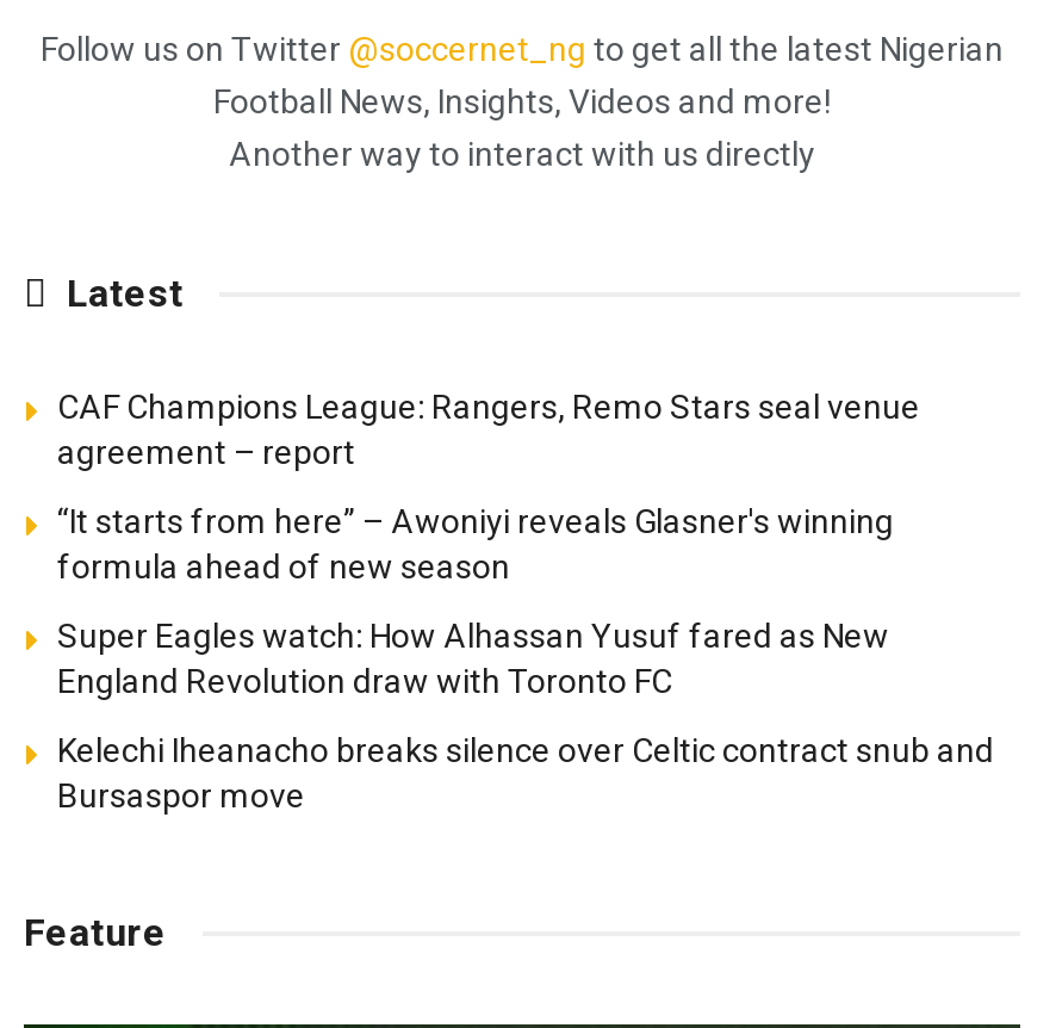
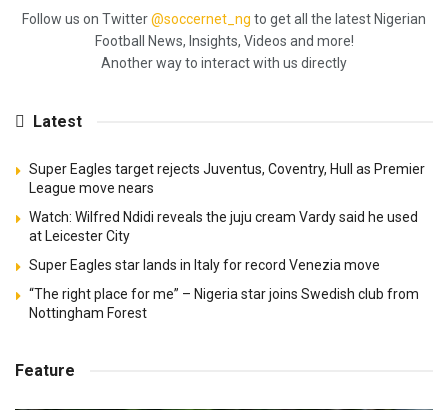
- CAF Champions League: Rangers, Remo Stars seal venue
- agreement – report
+ Super Eagles target rejects Juventus, Coventry, Hull as Premier
+ League move nears

- “It starts from here” – Awoniyi reveals Glasner's winning
- formula ahead of new season
+ Watch: Wilfred Ndidi reveals the juju cream Vardy said he used
+ at Leicester City

- Super Eagles watch: How Alhassan Yusuf fared as New
- England Revolution draw with Toronto FC
+ Super Eagles star lands in Italy for record Venezia move

- Kelechi Iheanacho breaks silence over Celtic contract snub and
- Bursaspor move
+ “The right place for me” – Nigeria star joins Swedish club from
+ Nottingham Forest
